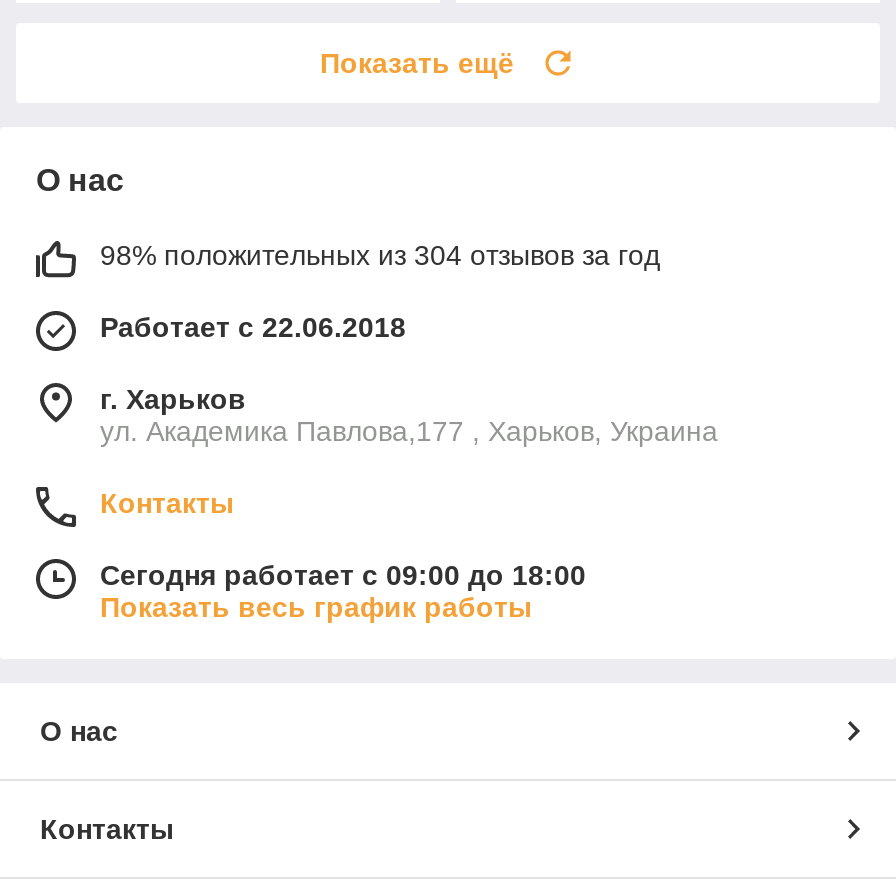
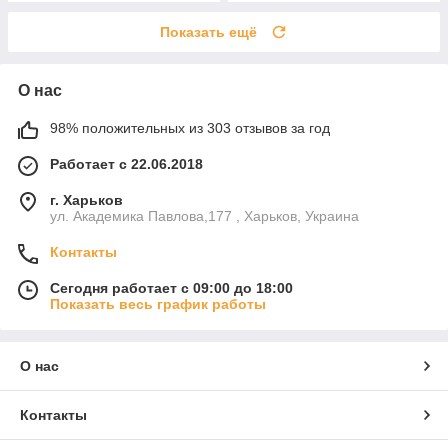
- 98% положительных из 304 отзывов за год
+ 98% положительных из 303 отзывов за год
